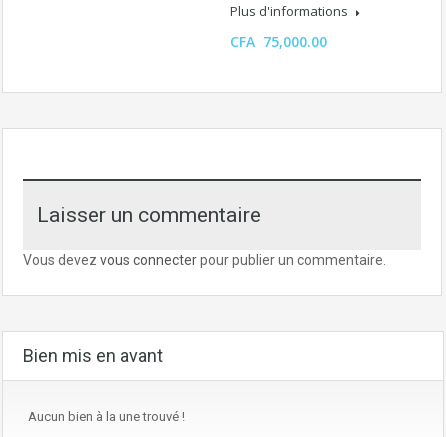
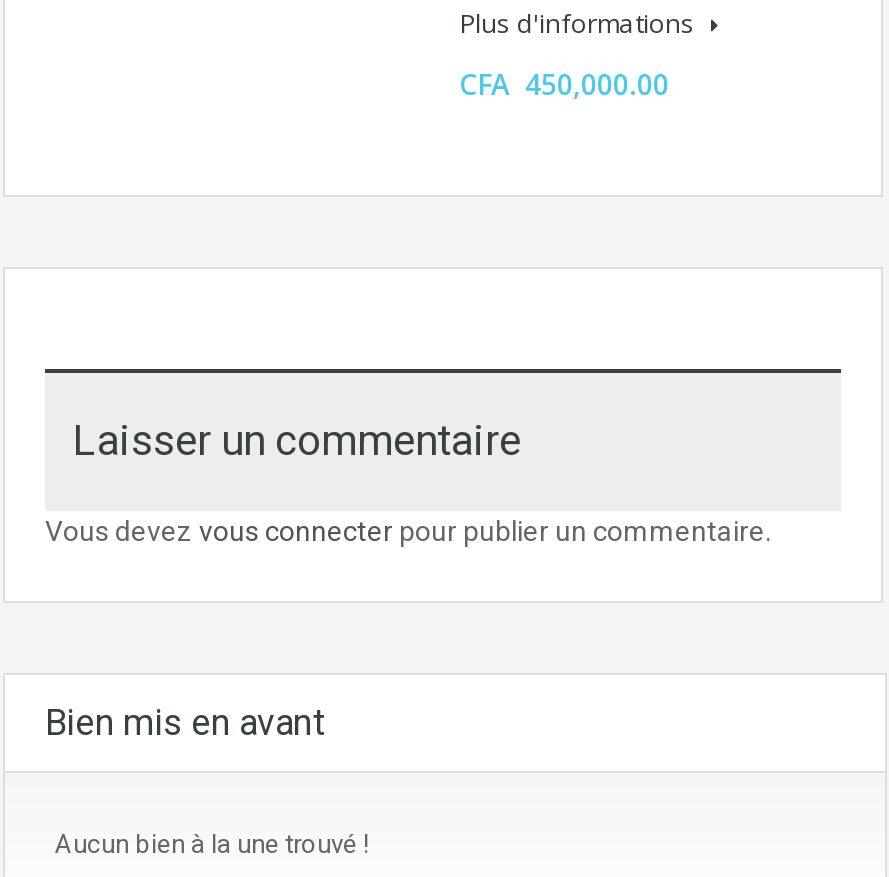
- CFA 75,000.00
+ CFA 450,000.00
